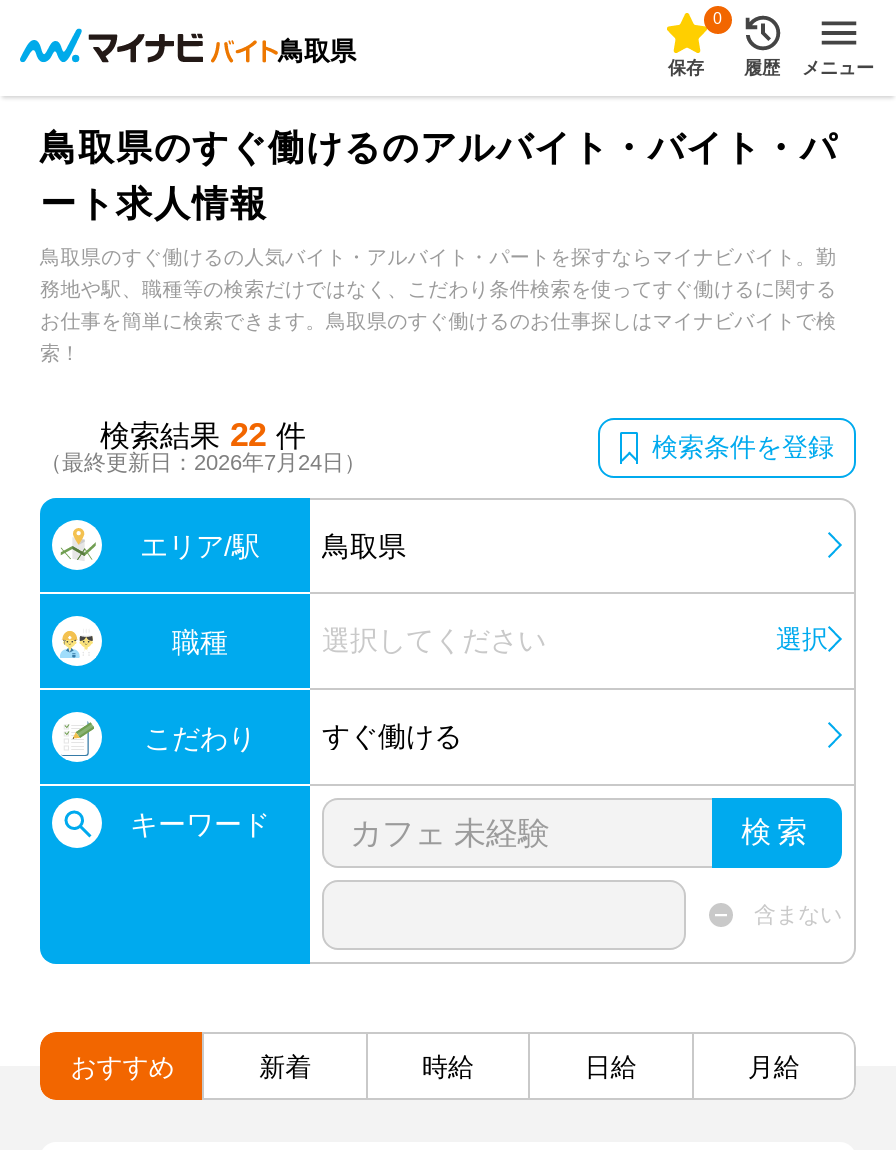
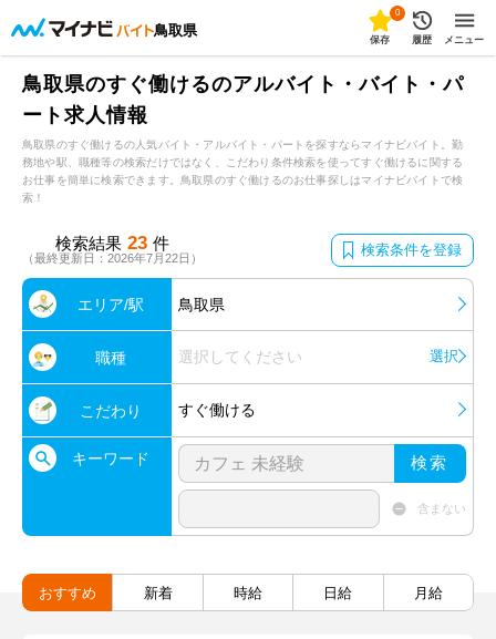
- 検索結果 22 件
+ 検索結果 23 件

- （最終更新日：2026年7月24日）
+ （最終更新日：2026年7月22日）
